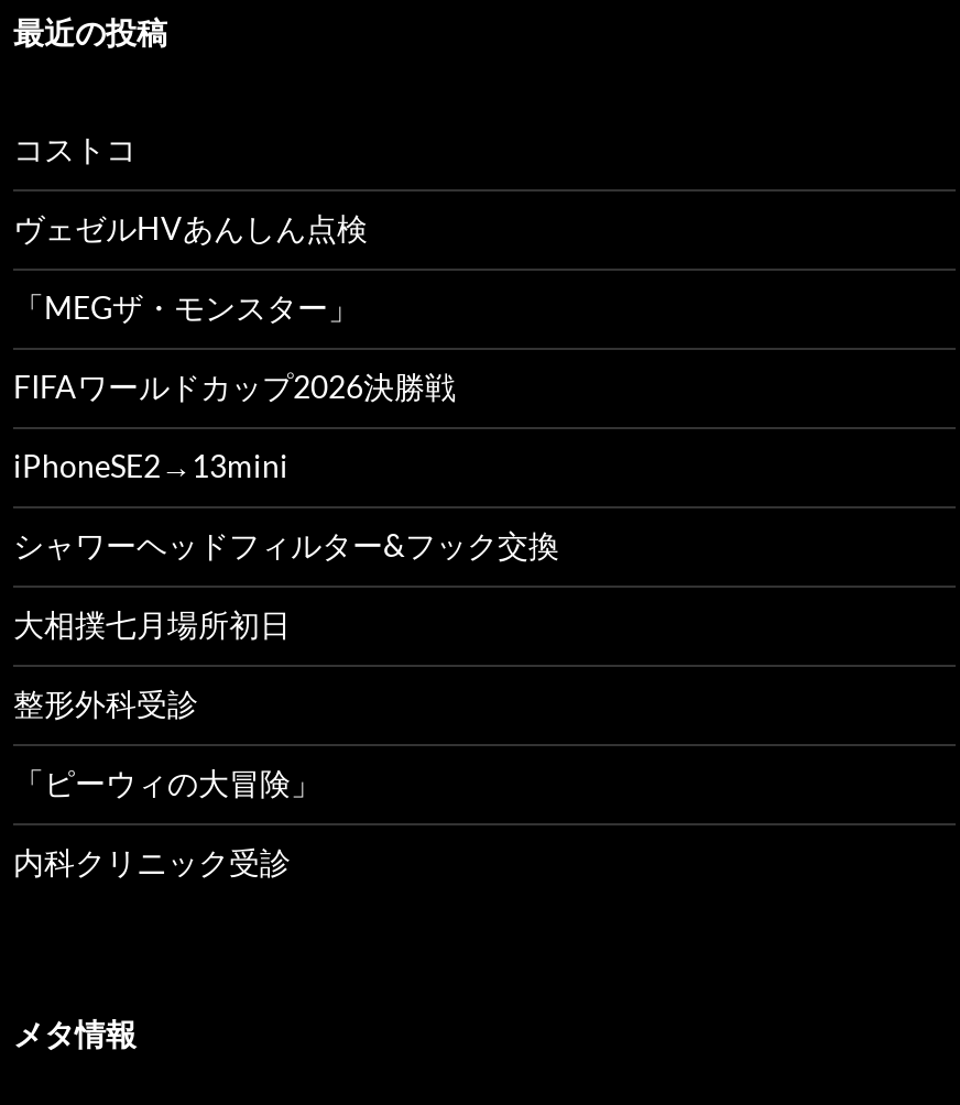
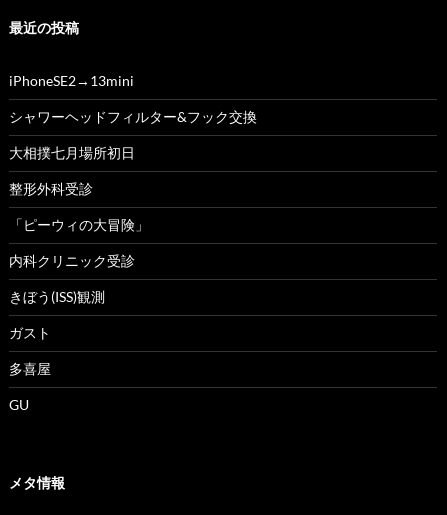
- コストコ
- ヴェゼルHVあんしん点検
- 「MEGザ・モンスター」
- FIFAワールドカップ2026決勝戦

moved up: シャワーヘッドフィルター&フック交換 | 大相撲七月場所初日 | 整形外科受診 | 「ピーウィの大冒険」 | 内科クリニック受診

+ きぼう(ISS)観測
+ ガスト
+ 多喜屋
+ GU
